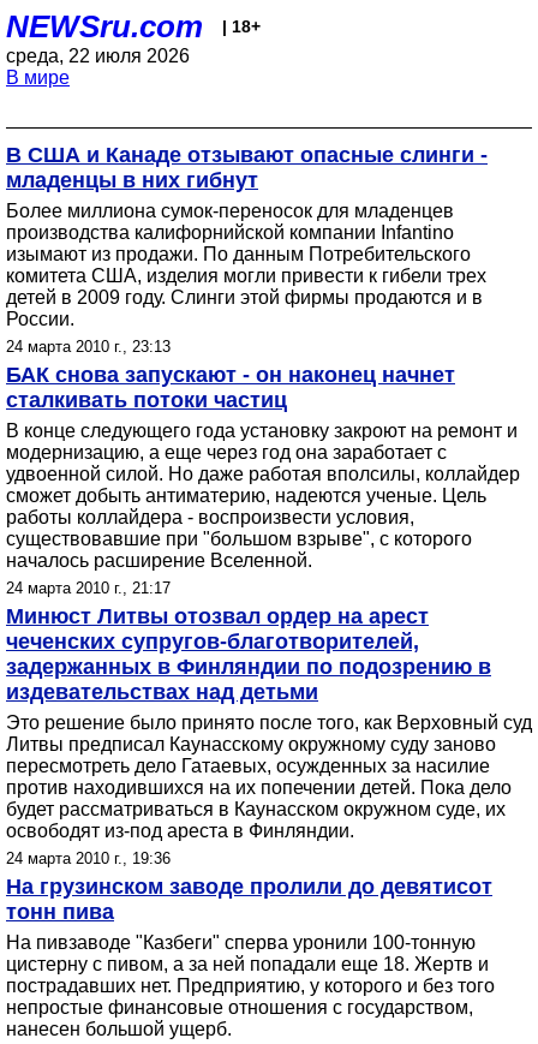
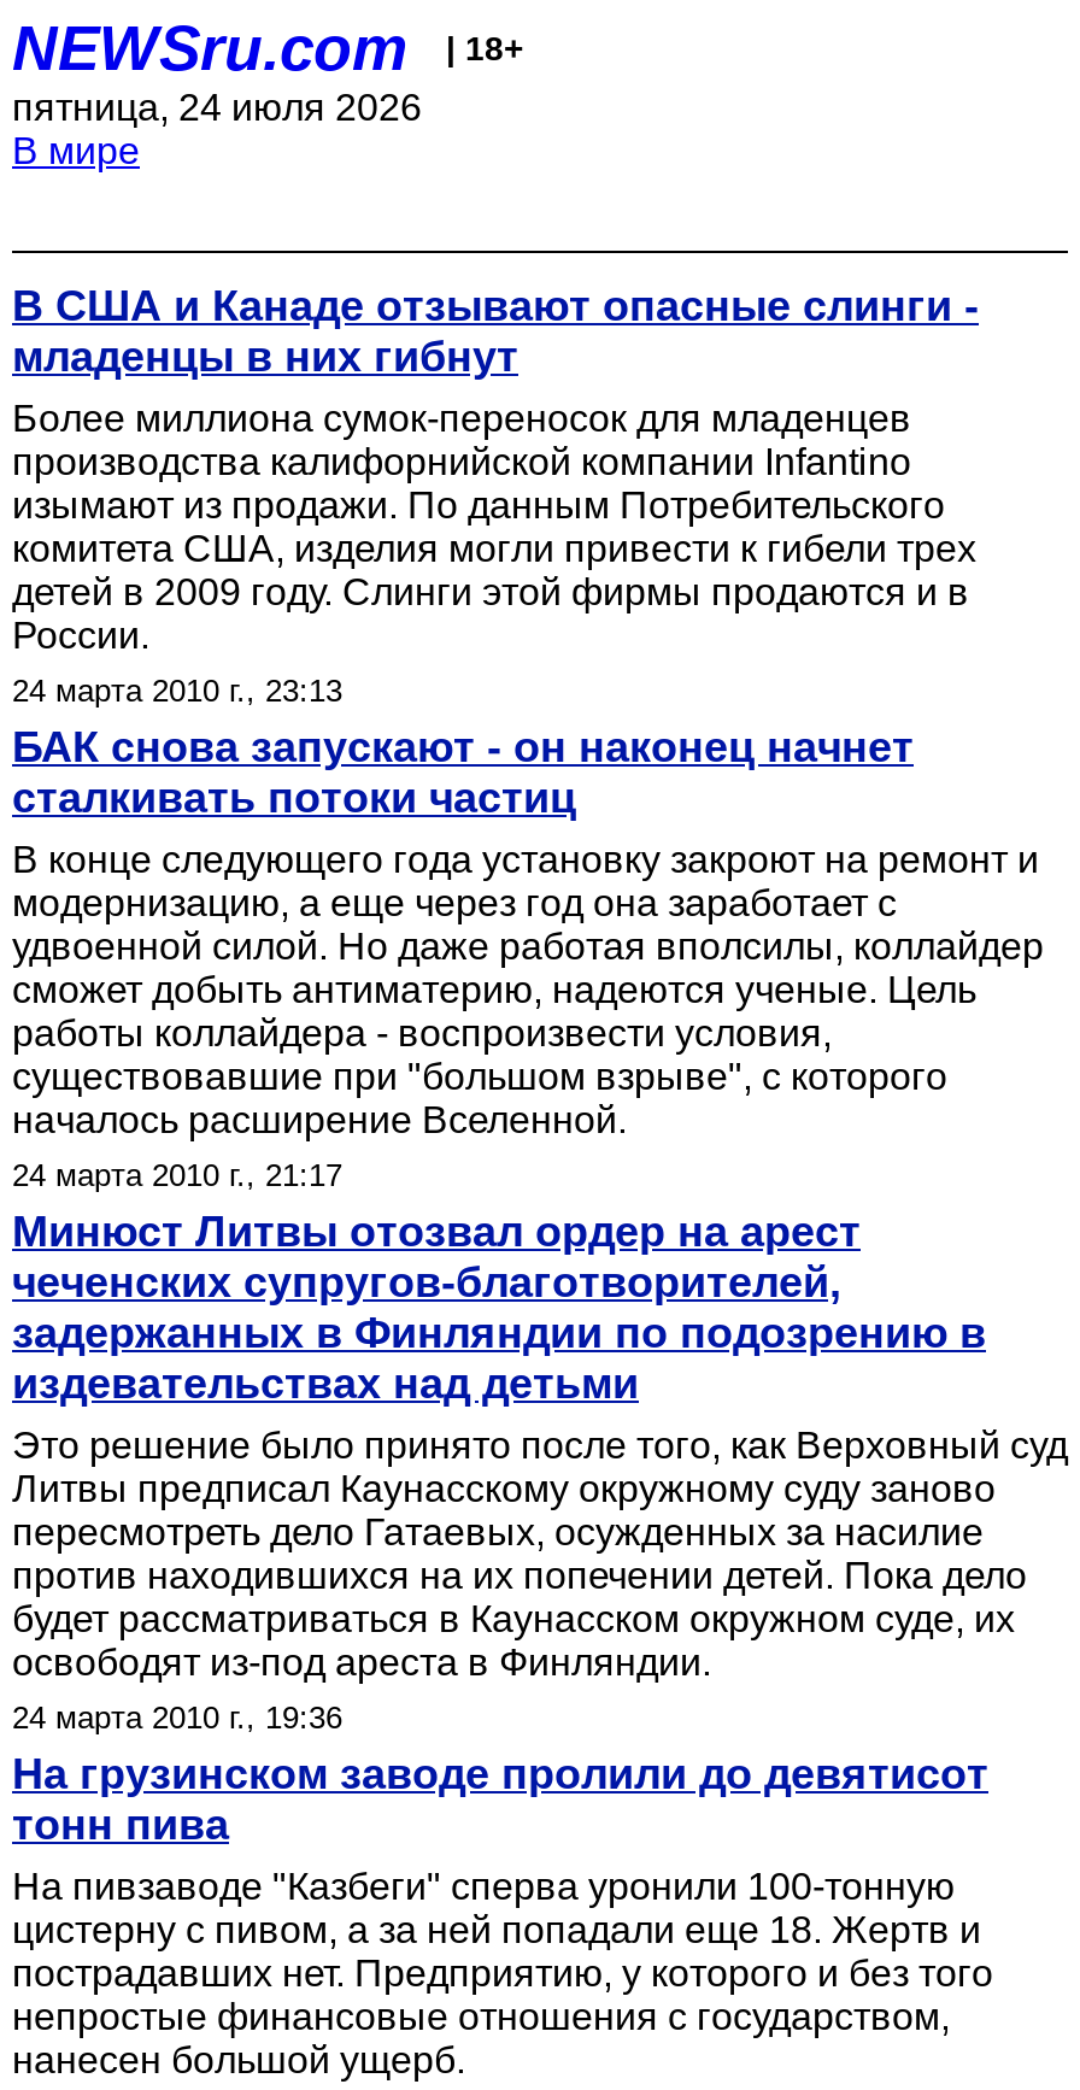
- среда, 22 июля 2026
+ пятница, 24 июля 2026
